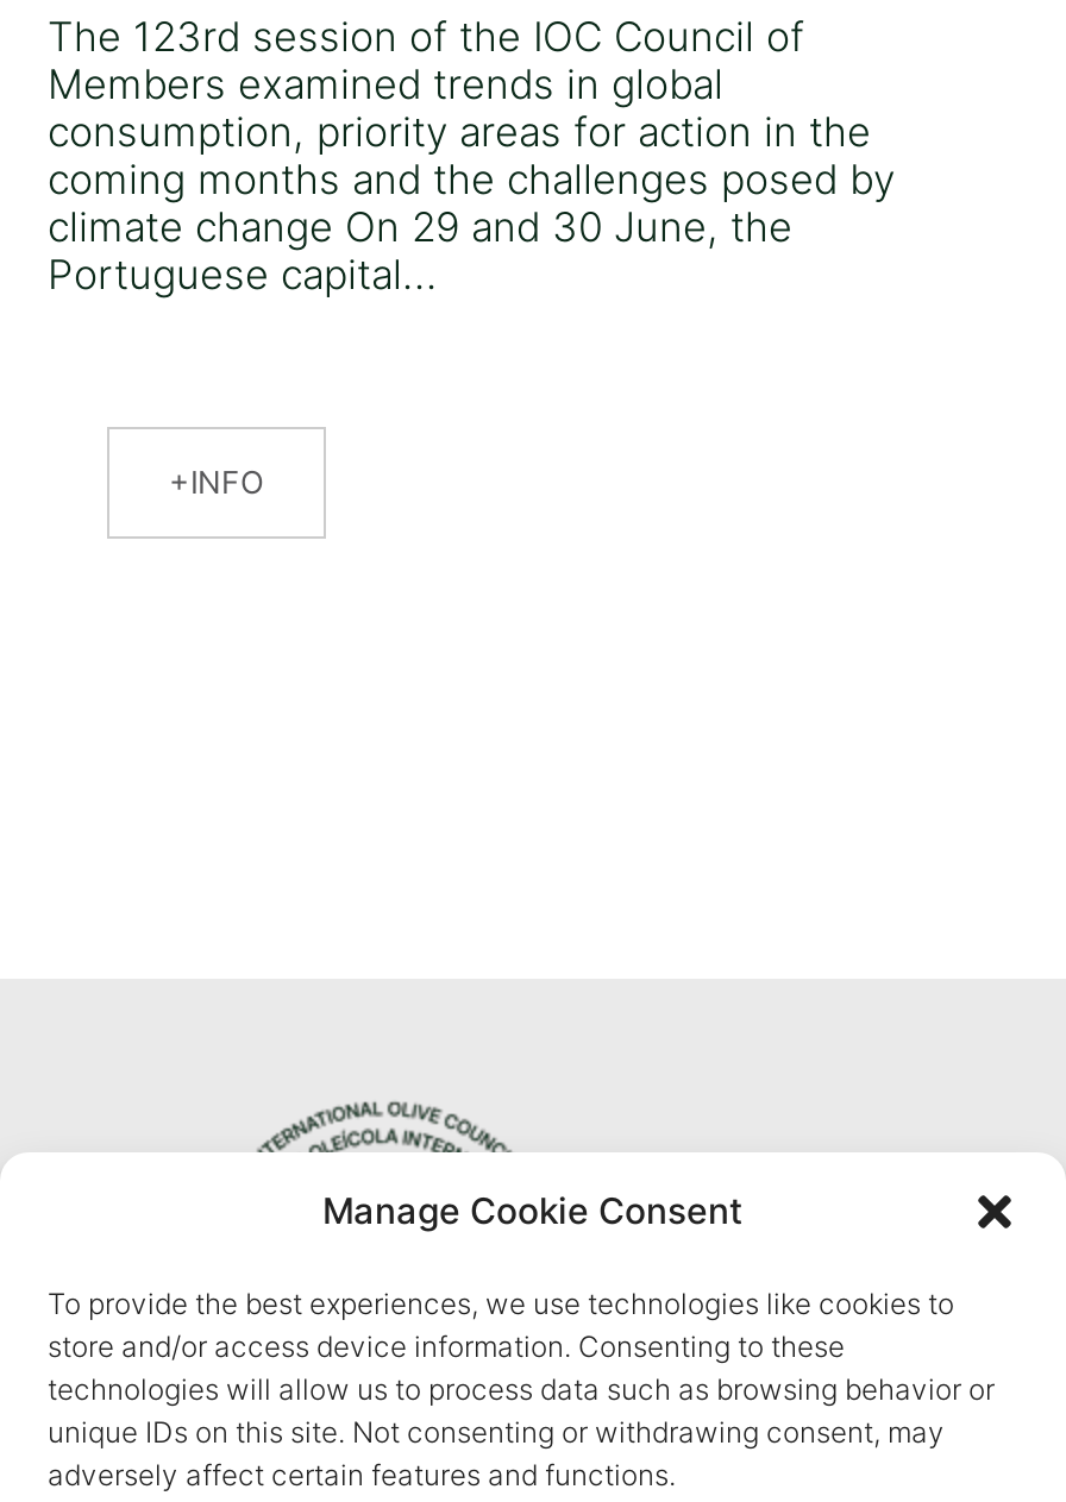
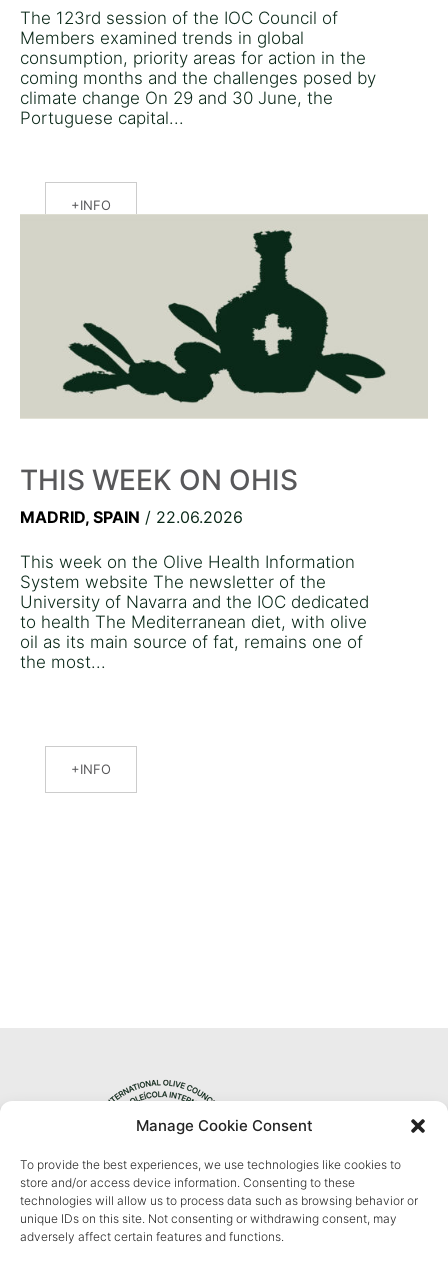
+ THIS WEEK ON OHIS
+ MADRID, SPAIN / 22.06.2026
+ This week on the Olive Health Information
+ System website The newsletter of the
+ University of Navarra and the IOC dedicated
+ to health The Mediterranean diet, with olive
+ oil as its main source of fat, remains one of
+ the most...

+ [image]

+ INFO
